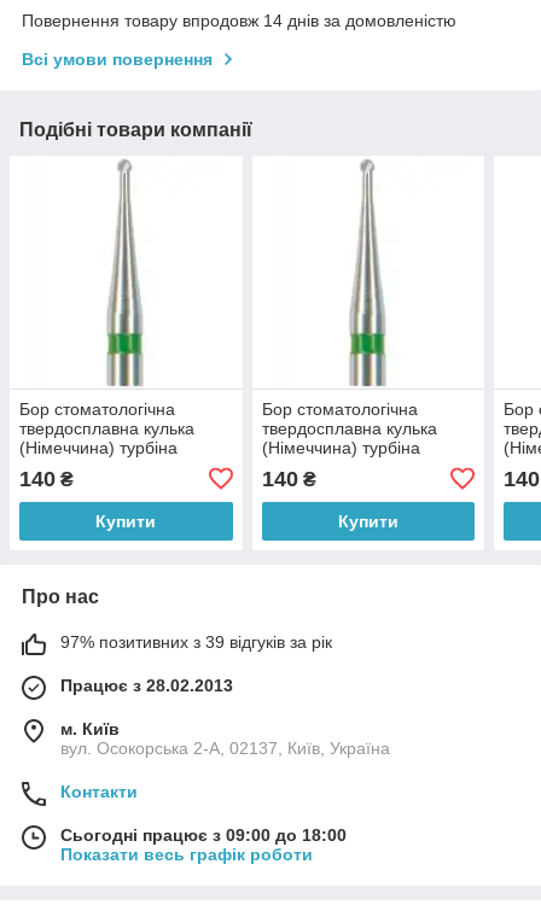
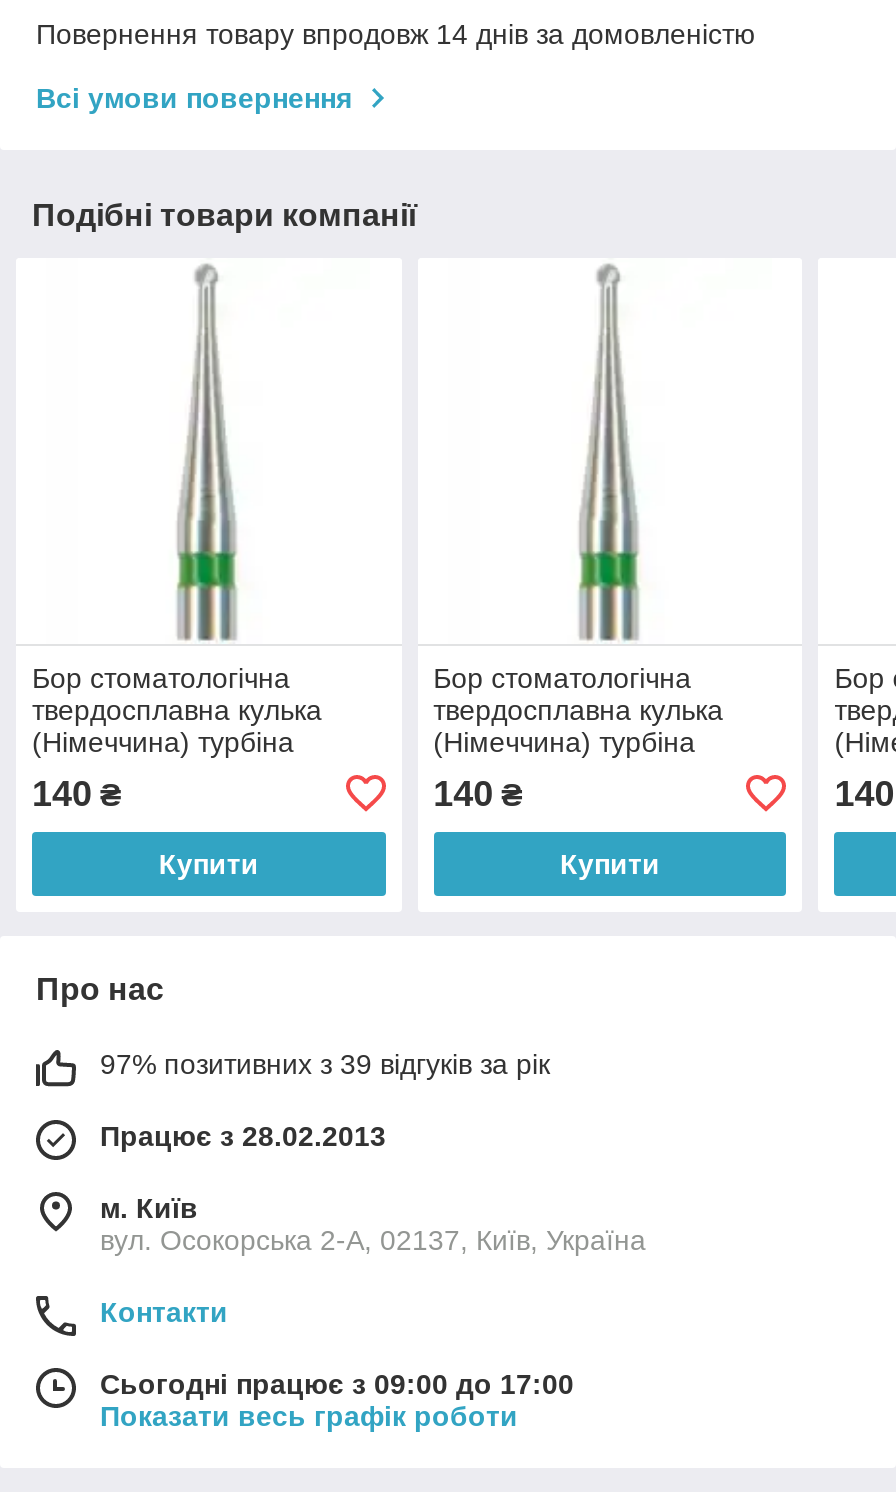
- Сьогодні працює з 09:00 до 18:00
+ Сьогодні працює з 09:00 до 17:00
